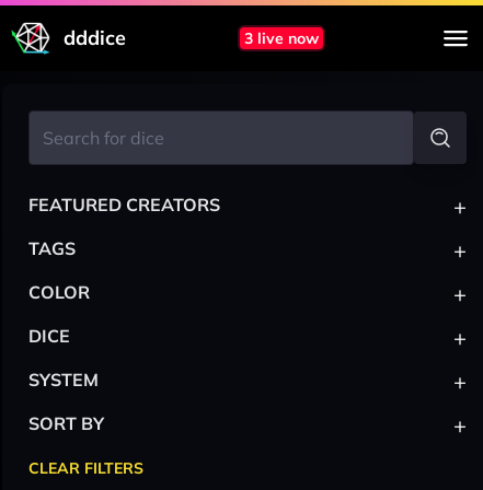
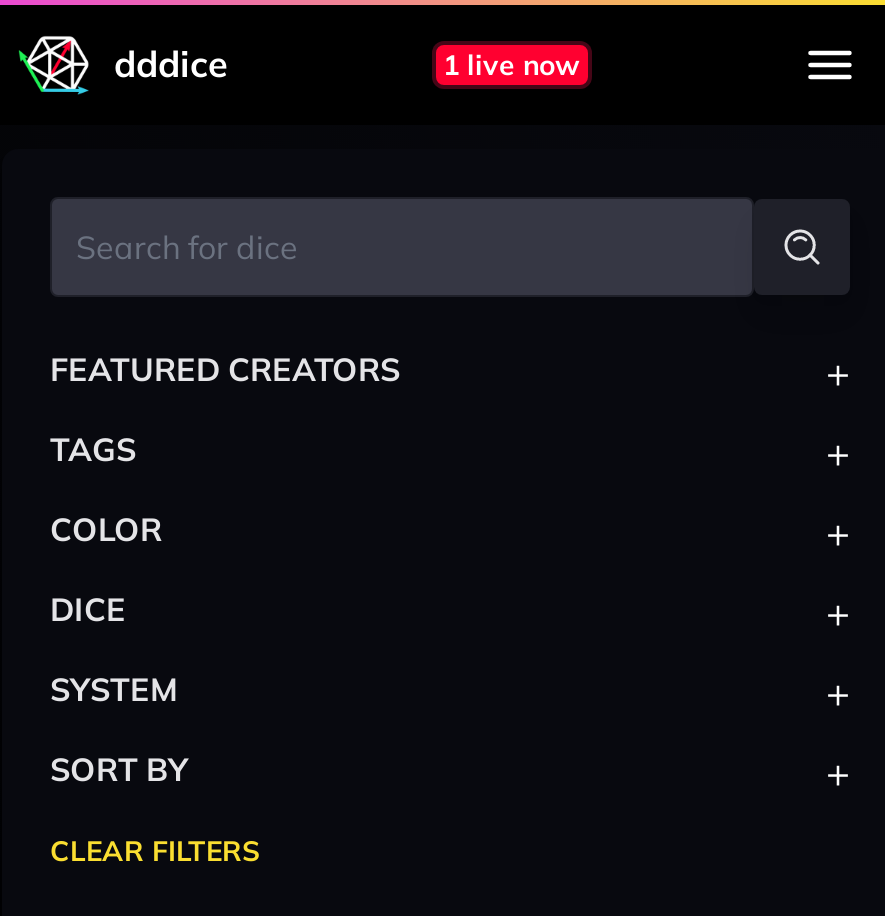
- 3 live now
+ 1 live now
